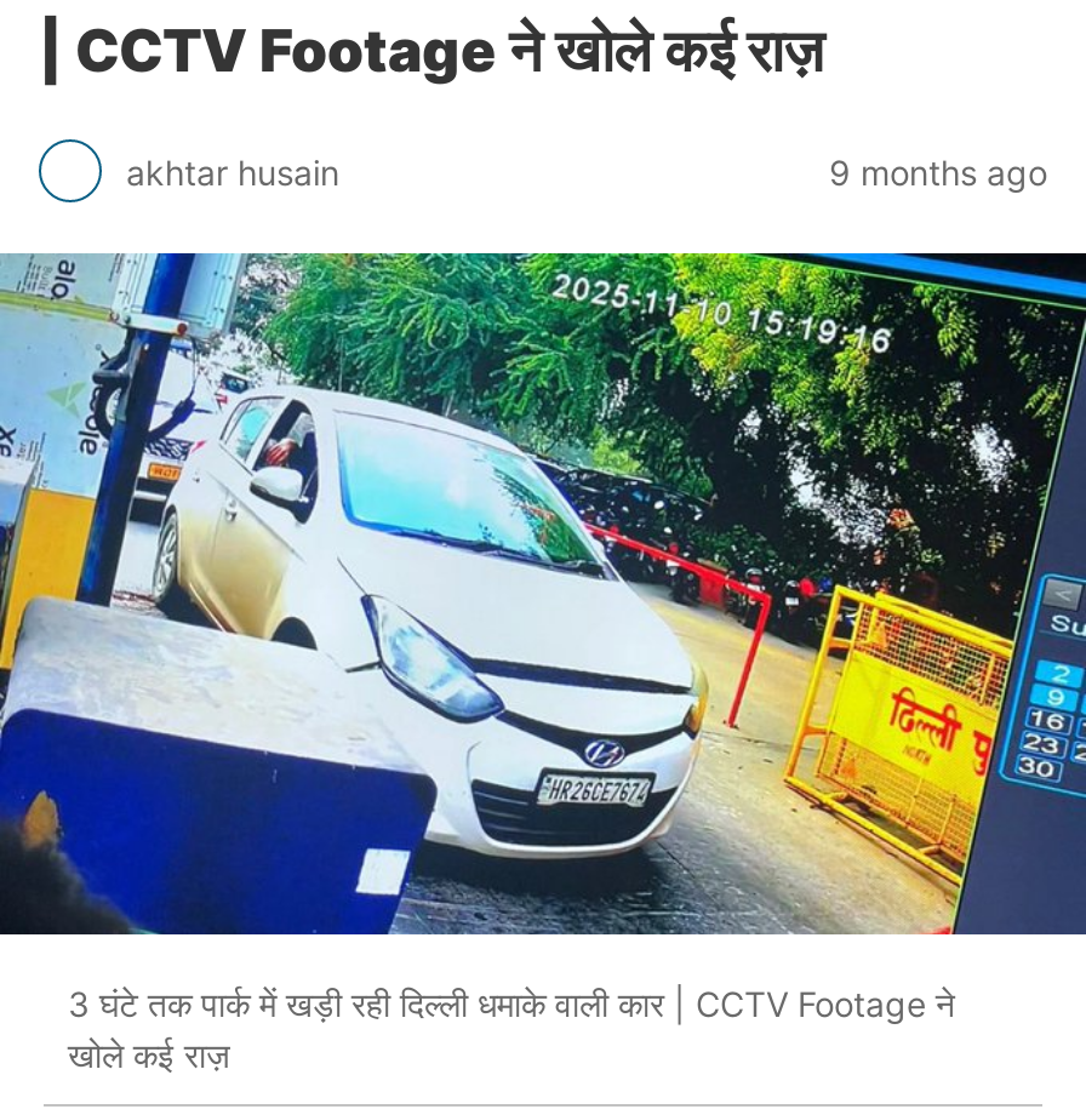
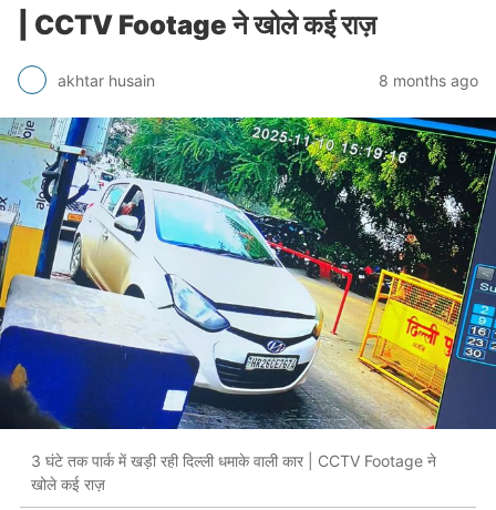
- 9 months ago
+ 8 months ago
